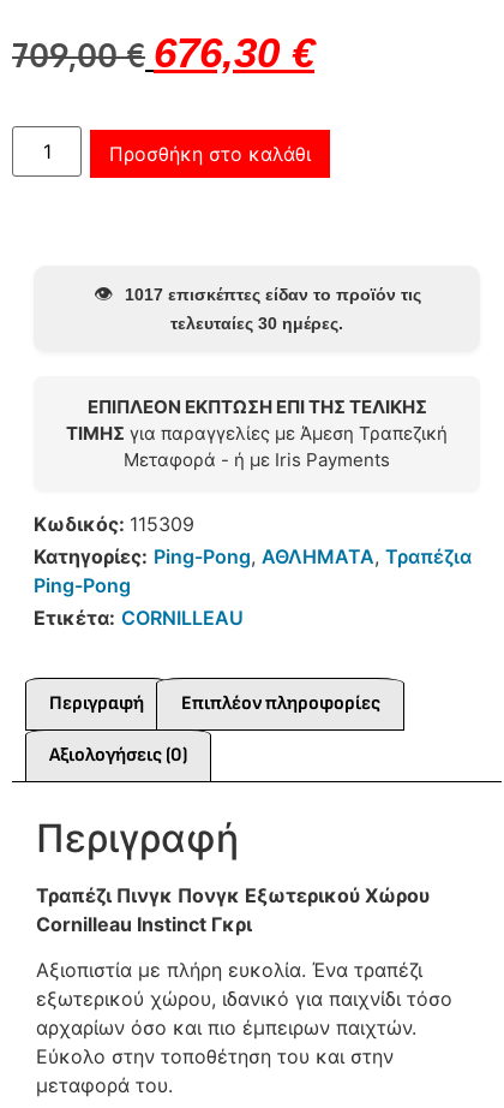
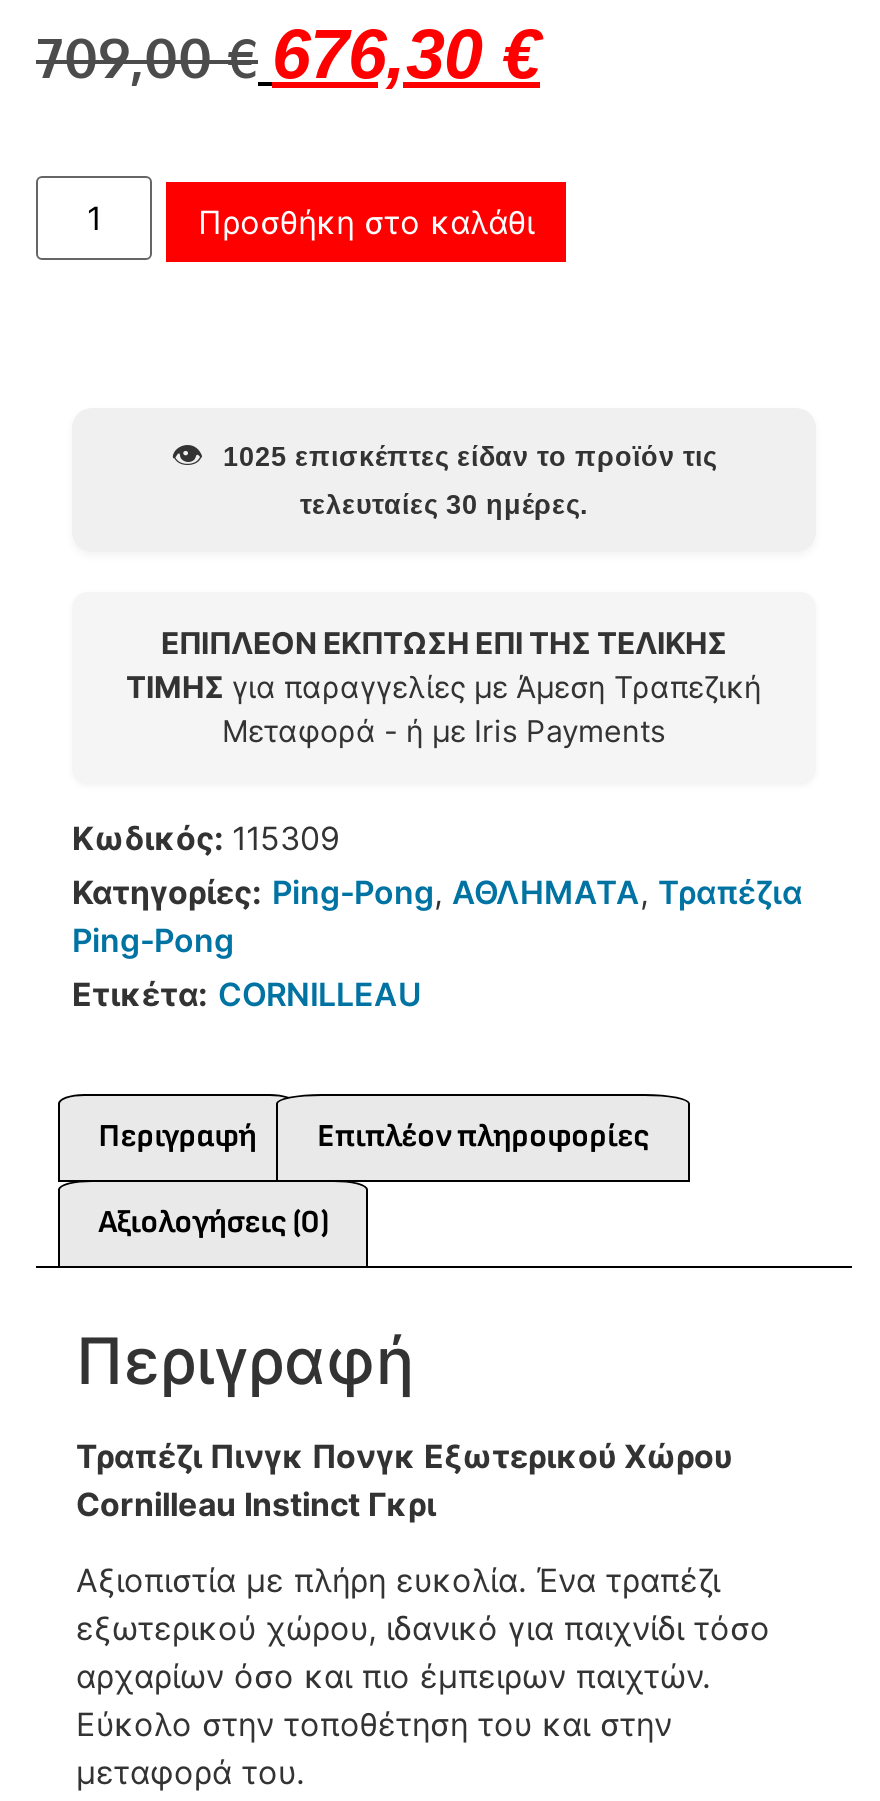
- 1017 επισκέπτες είδαν το προϊόν τις
+ 1025 επισκέπτες είδαν το προϊόν τις
